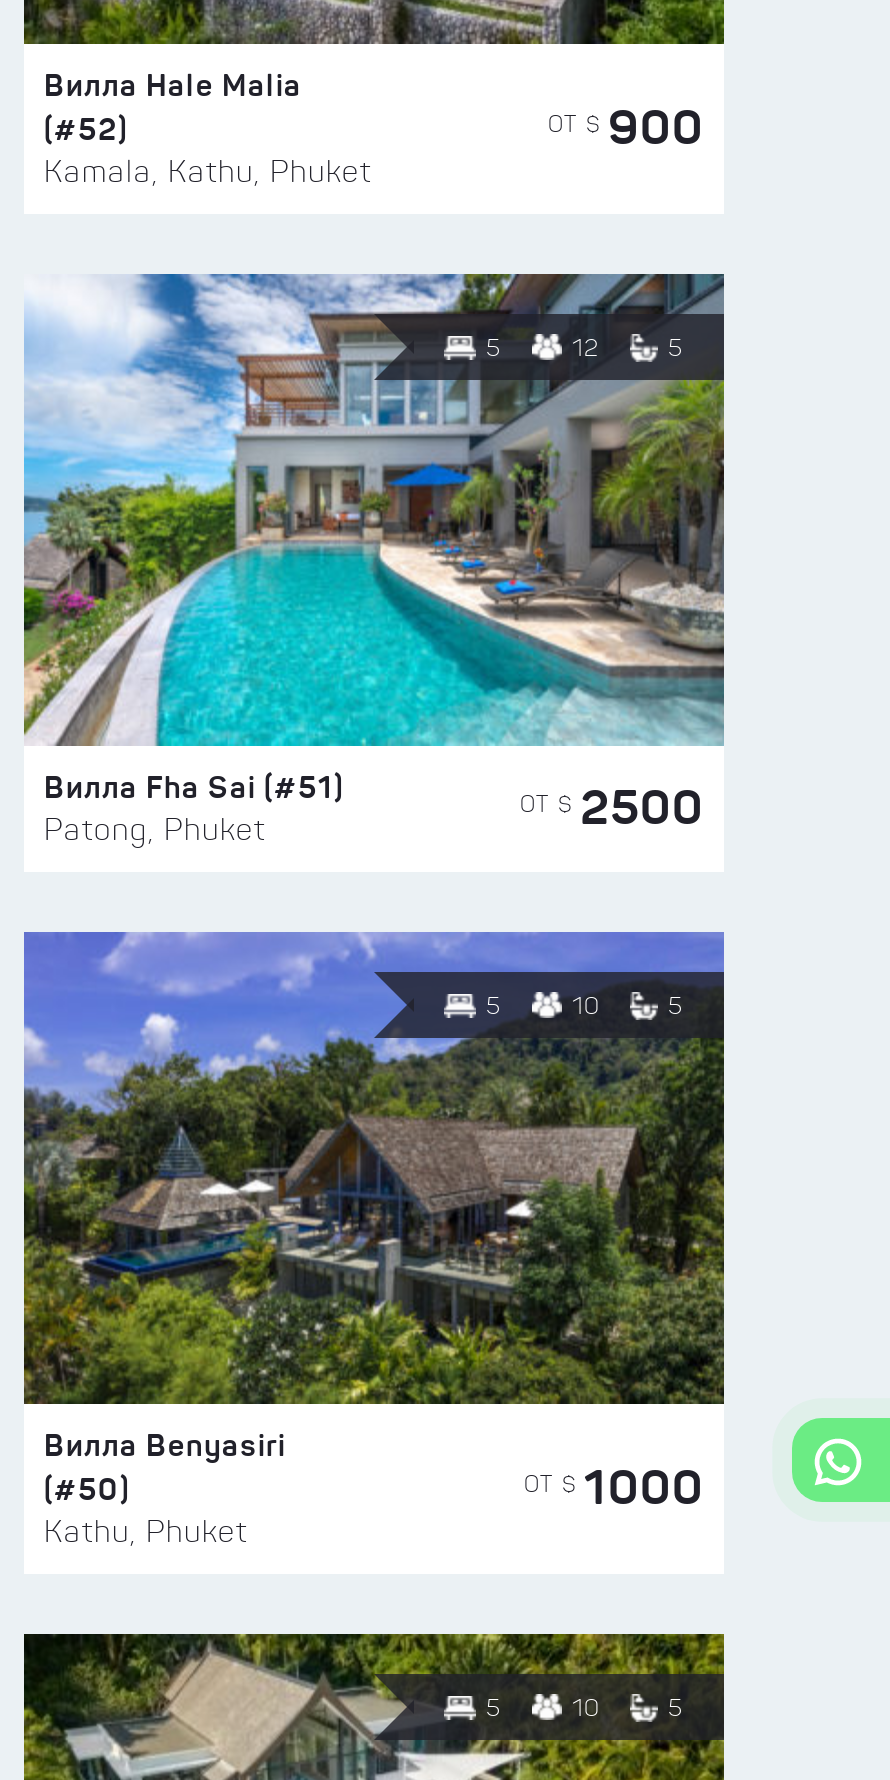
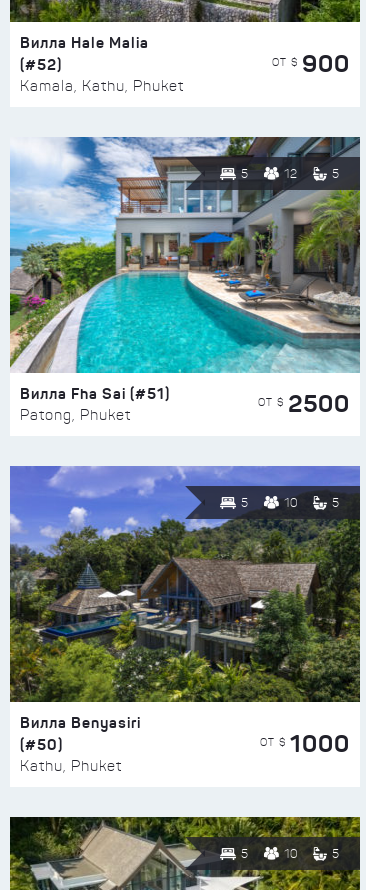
- [image]
